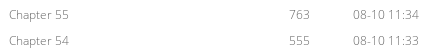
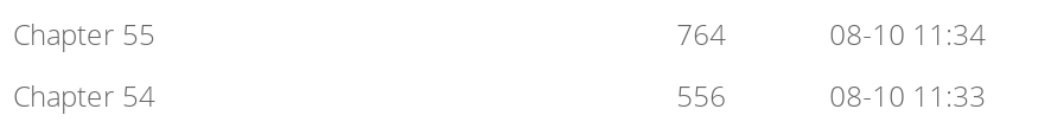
- 763
+ 764

- 555
+ 556
